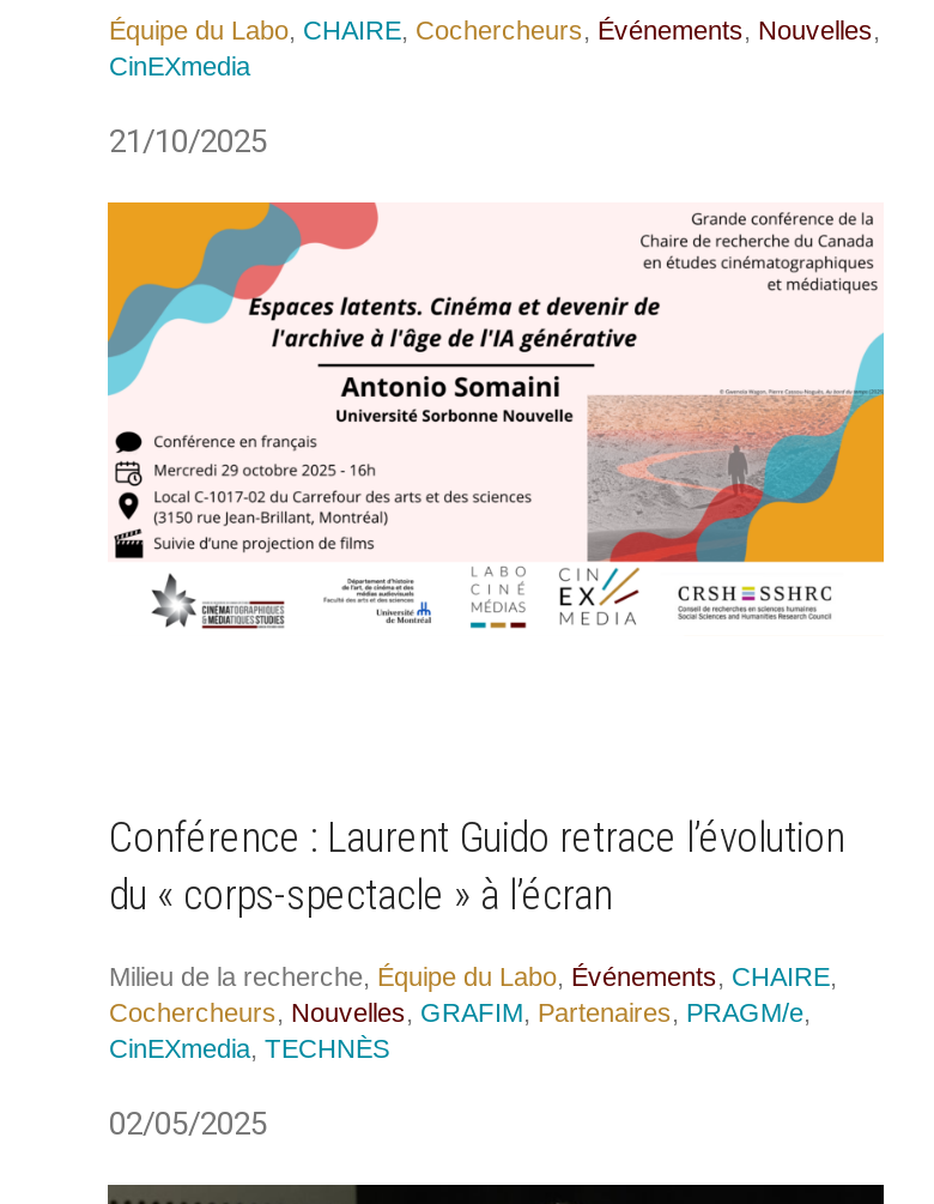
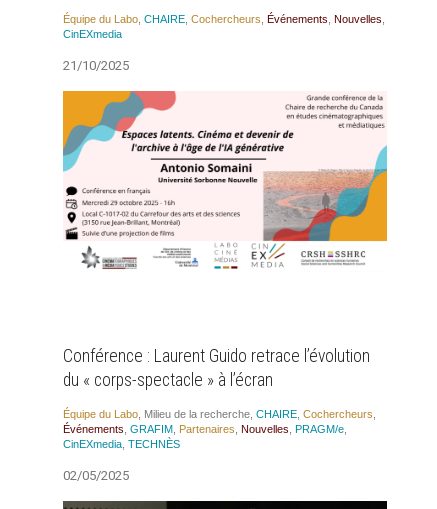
- Milieu de la recherche, Équipe du Labo, Événements, CHAIRE,
- Cochercheurs, Nouvelles, GRAFIM, Partenaires, PRAGM/e,
+ Équipe du Labo, Milieu de la recherche, CHAIRE, Cochercheurs,
+ Événements, GRAFIM, Partenaires, Nouvelles, PRAGM/e,
